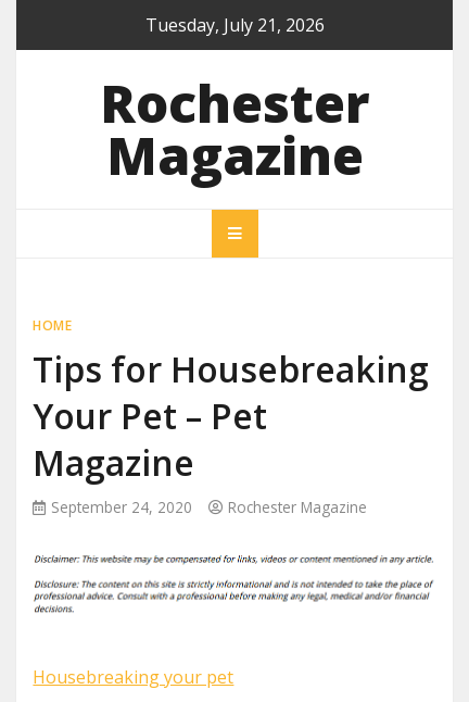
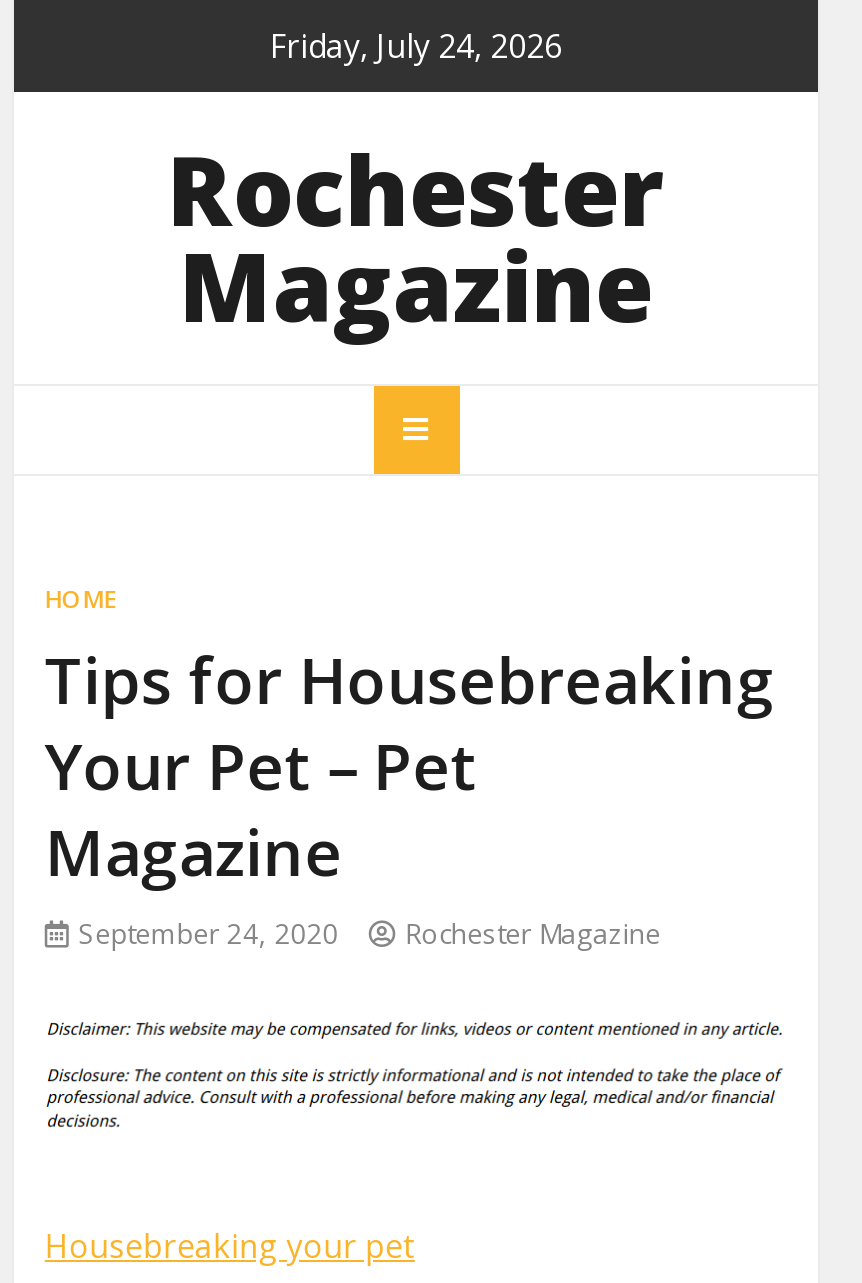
- Tuesday, July 21, 2026
+ Friday, July 24, 2026
